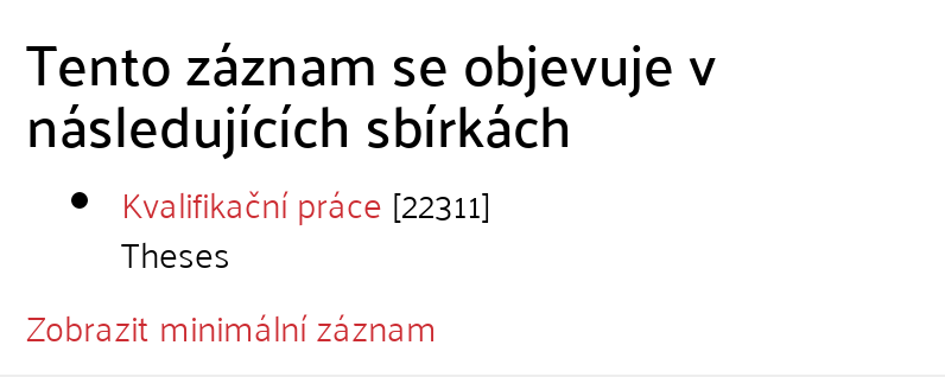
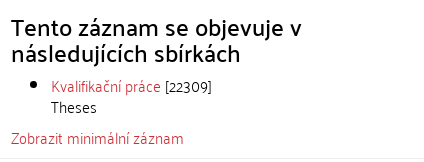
- Kvalifikační práce [22311]
+ Kvalifikační práce [22309]
